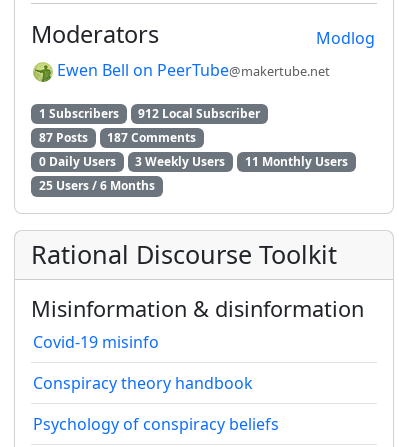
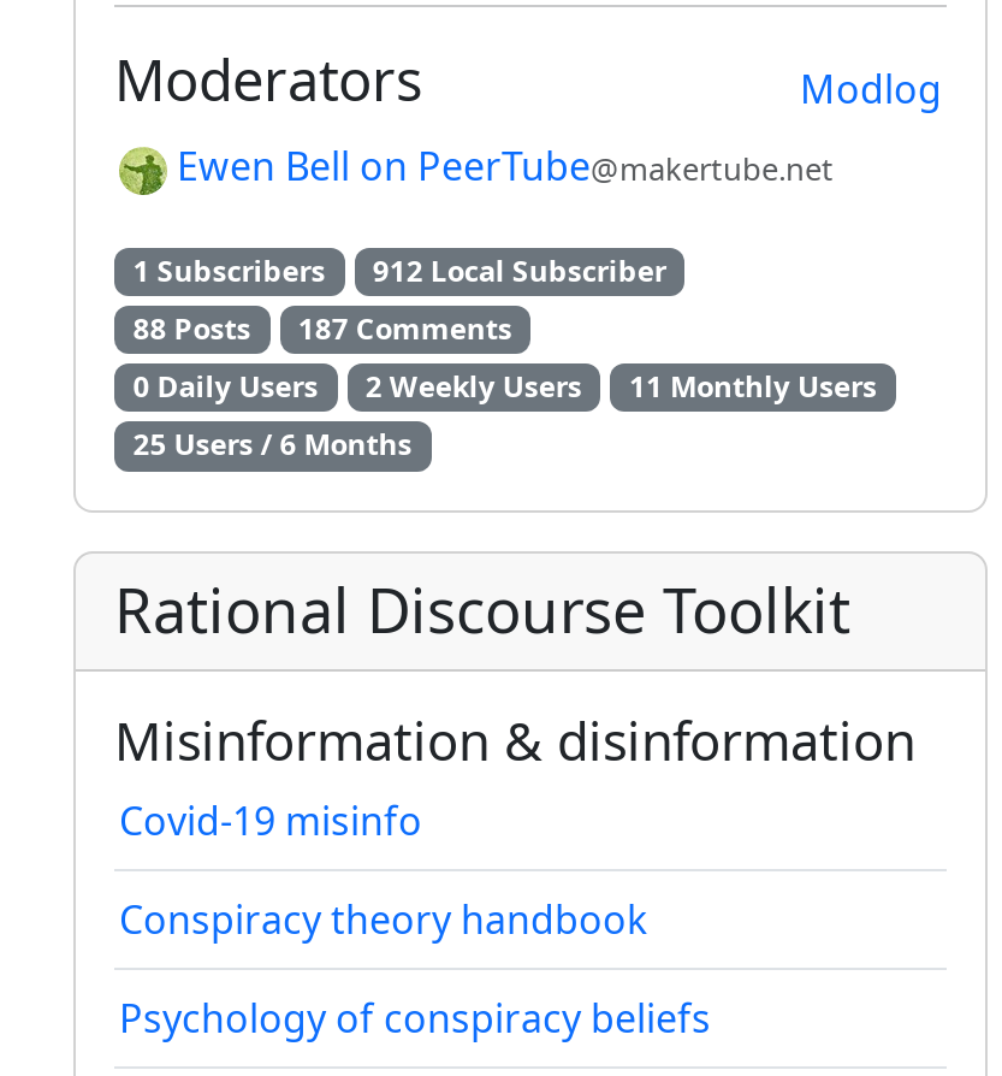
- 87 Posts 187 Comments
+ 88 Posts 187 Comments

- 0 Daily Users 3 Weekly Users 11 Monthly Users
+ 0 Daily Users 2 Weekly Users 11 Monthly Users
